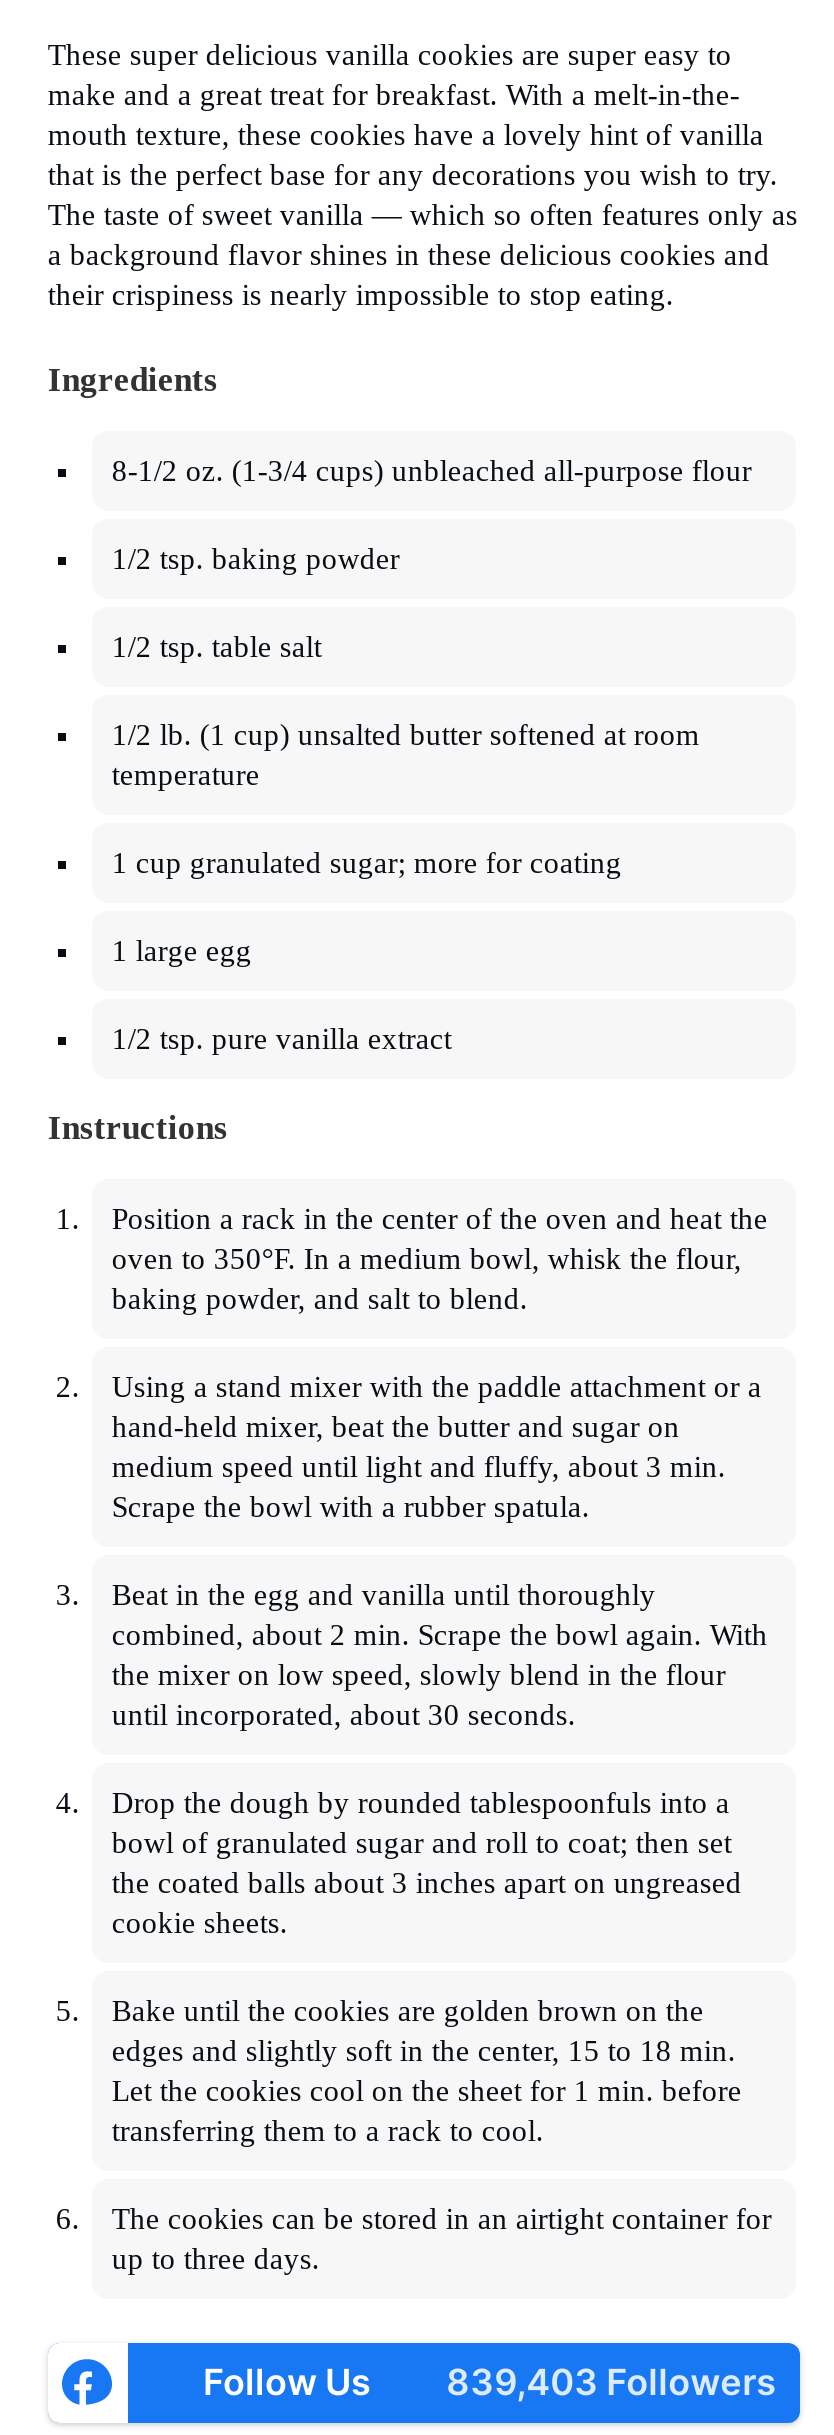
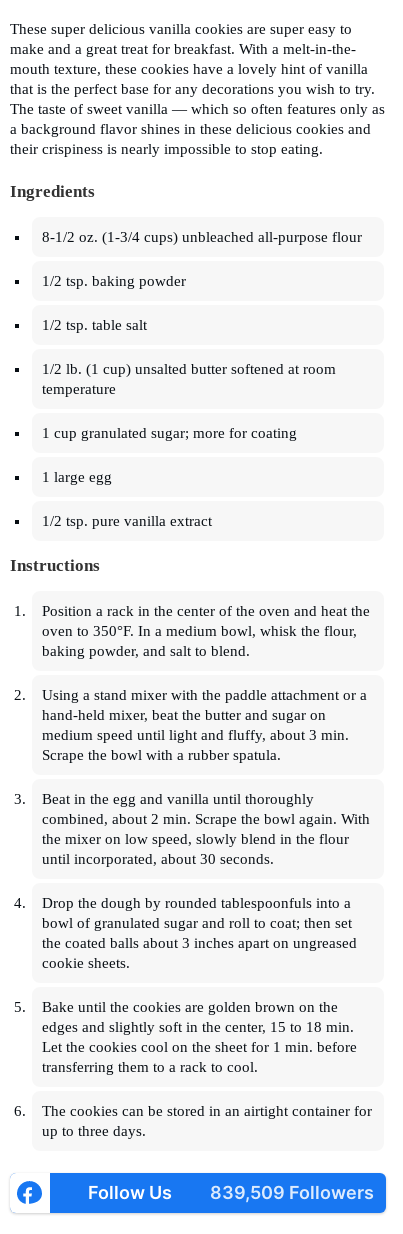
- Follow Us 839,403 Followers
+ Follow Us 839,509 Followers
